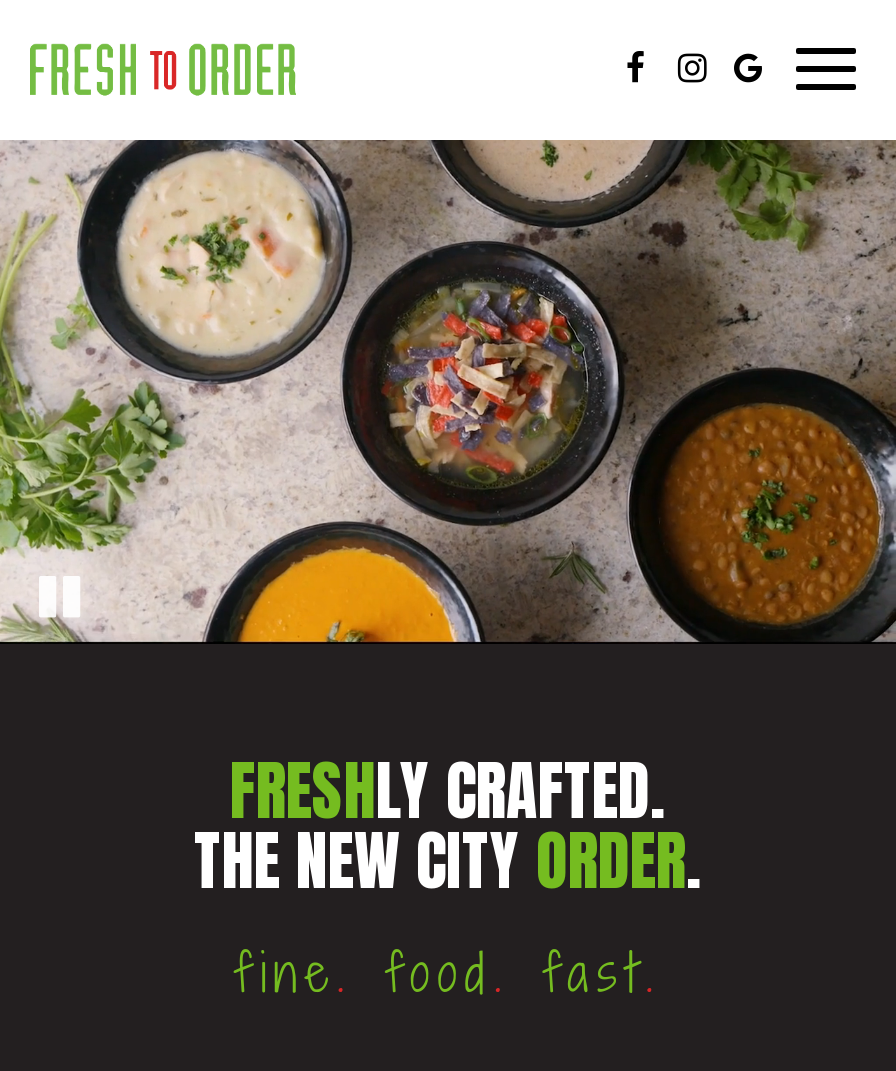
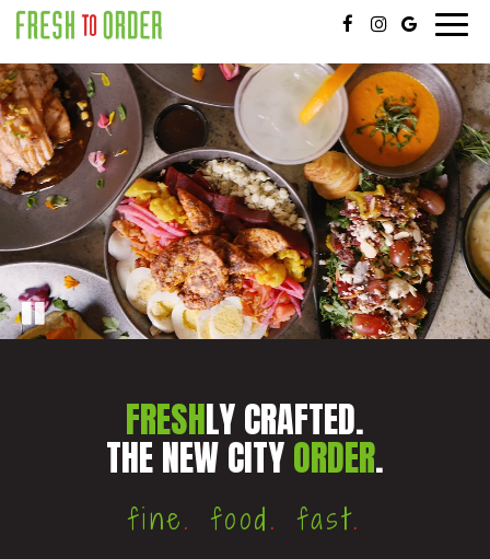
- [image]
+ [image]
